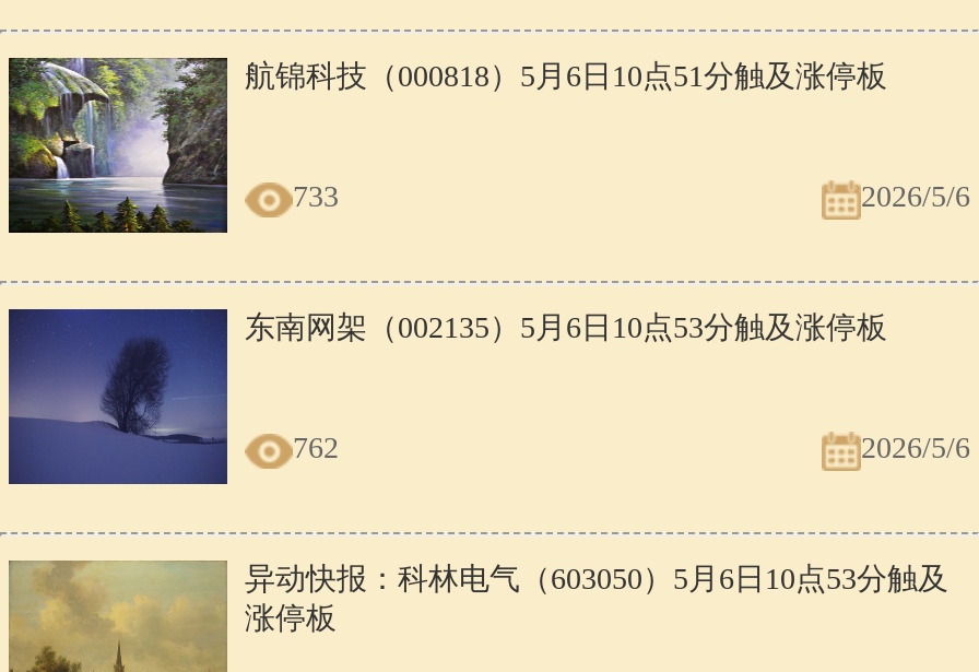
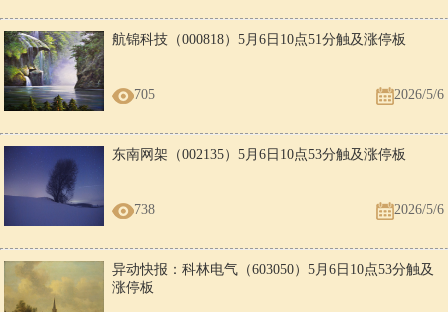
- 733
+ 705

- 762
+ 738
